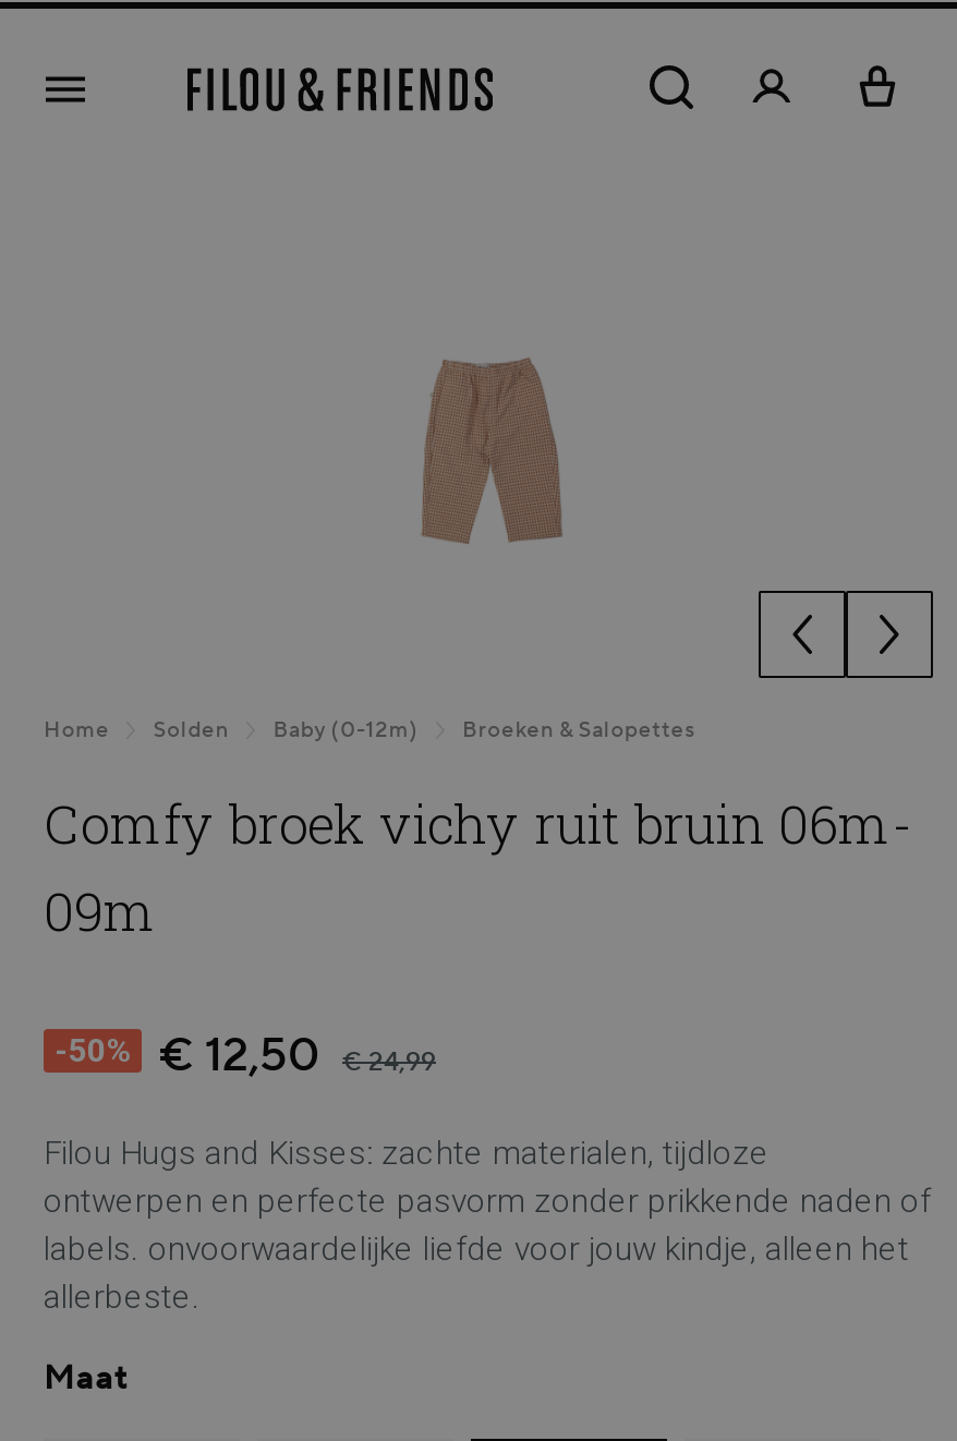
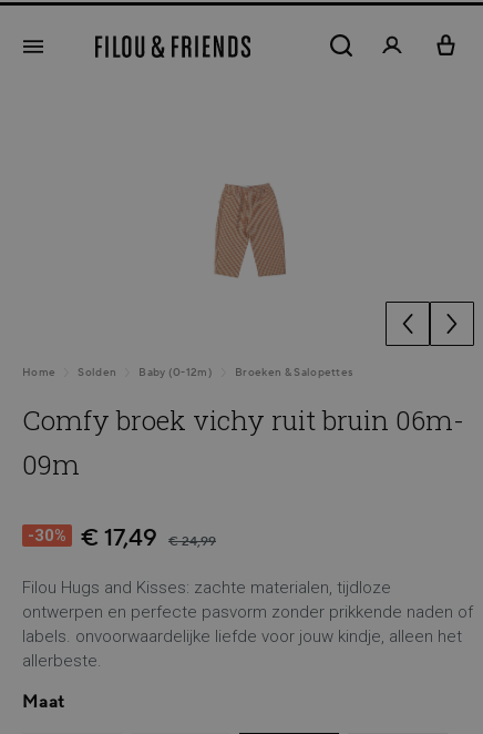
- -50%
+ -30%

- € 12,50 € 24,99
+ € 17,49 € 24,99
